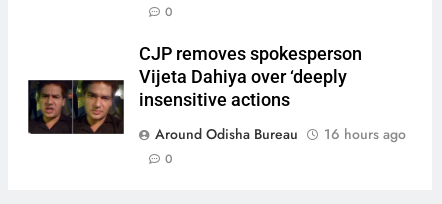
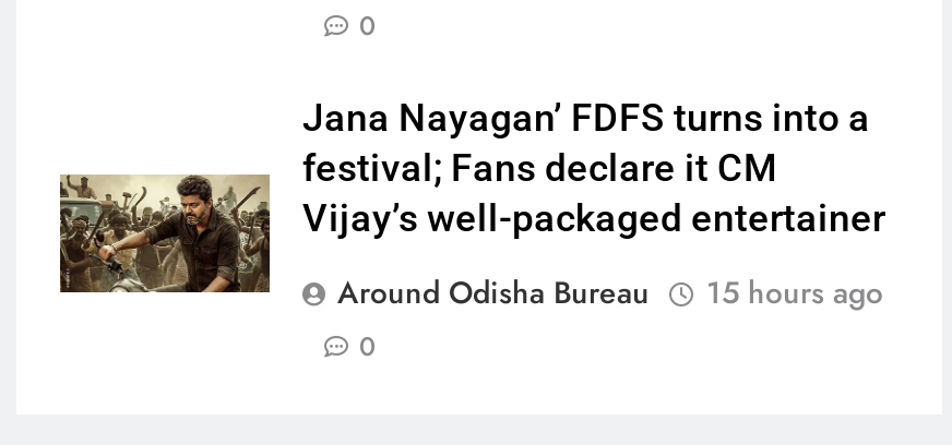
- [image]
- CJP removes spokesperson
- Vijeta Dahiya over ‘deeply
- insensitive actions
+ [image]
+ Jana Nayagan’ FDFS turns into a
+ festival; Fans declare it CM
+ Vijay’s well-packaged entertainer

- Around Odisha Bureau 16 hours ago
+ Around Odisha Bureau 15 hours ago
